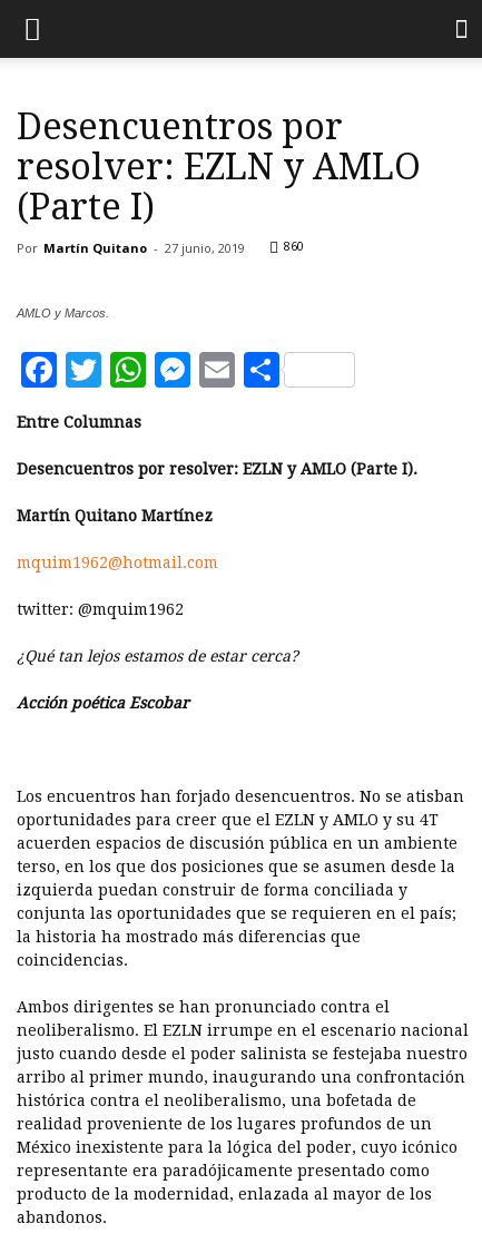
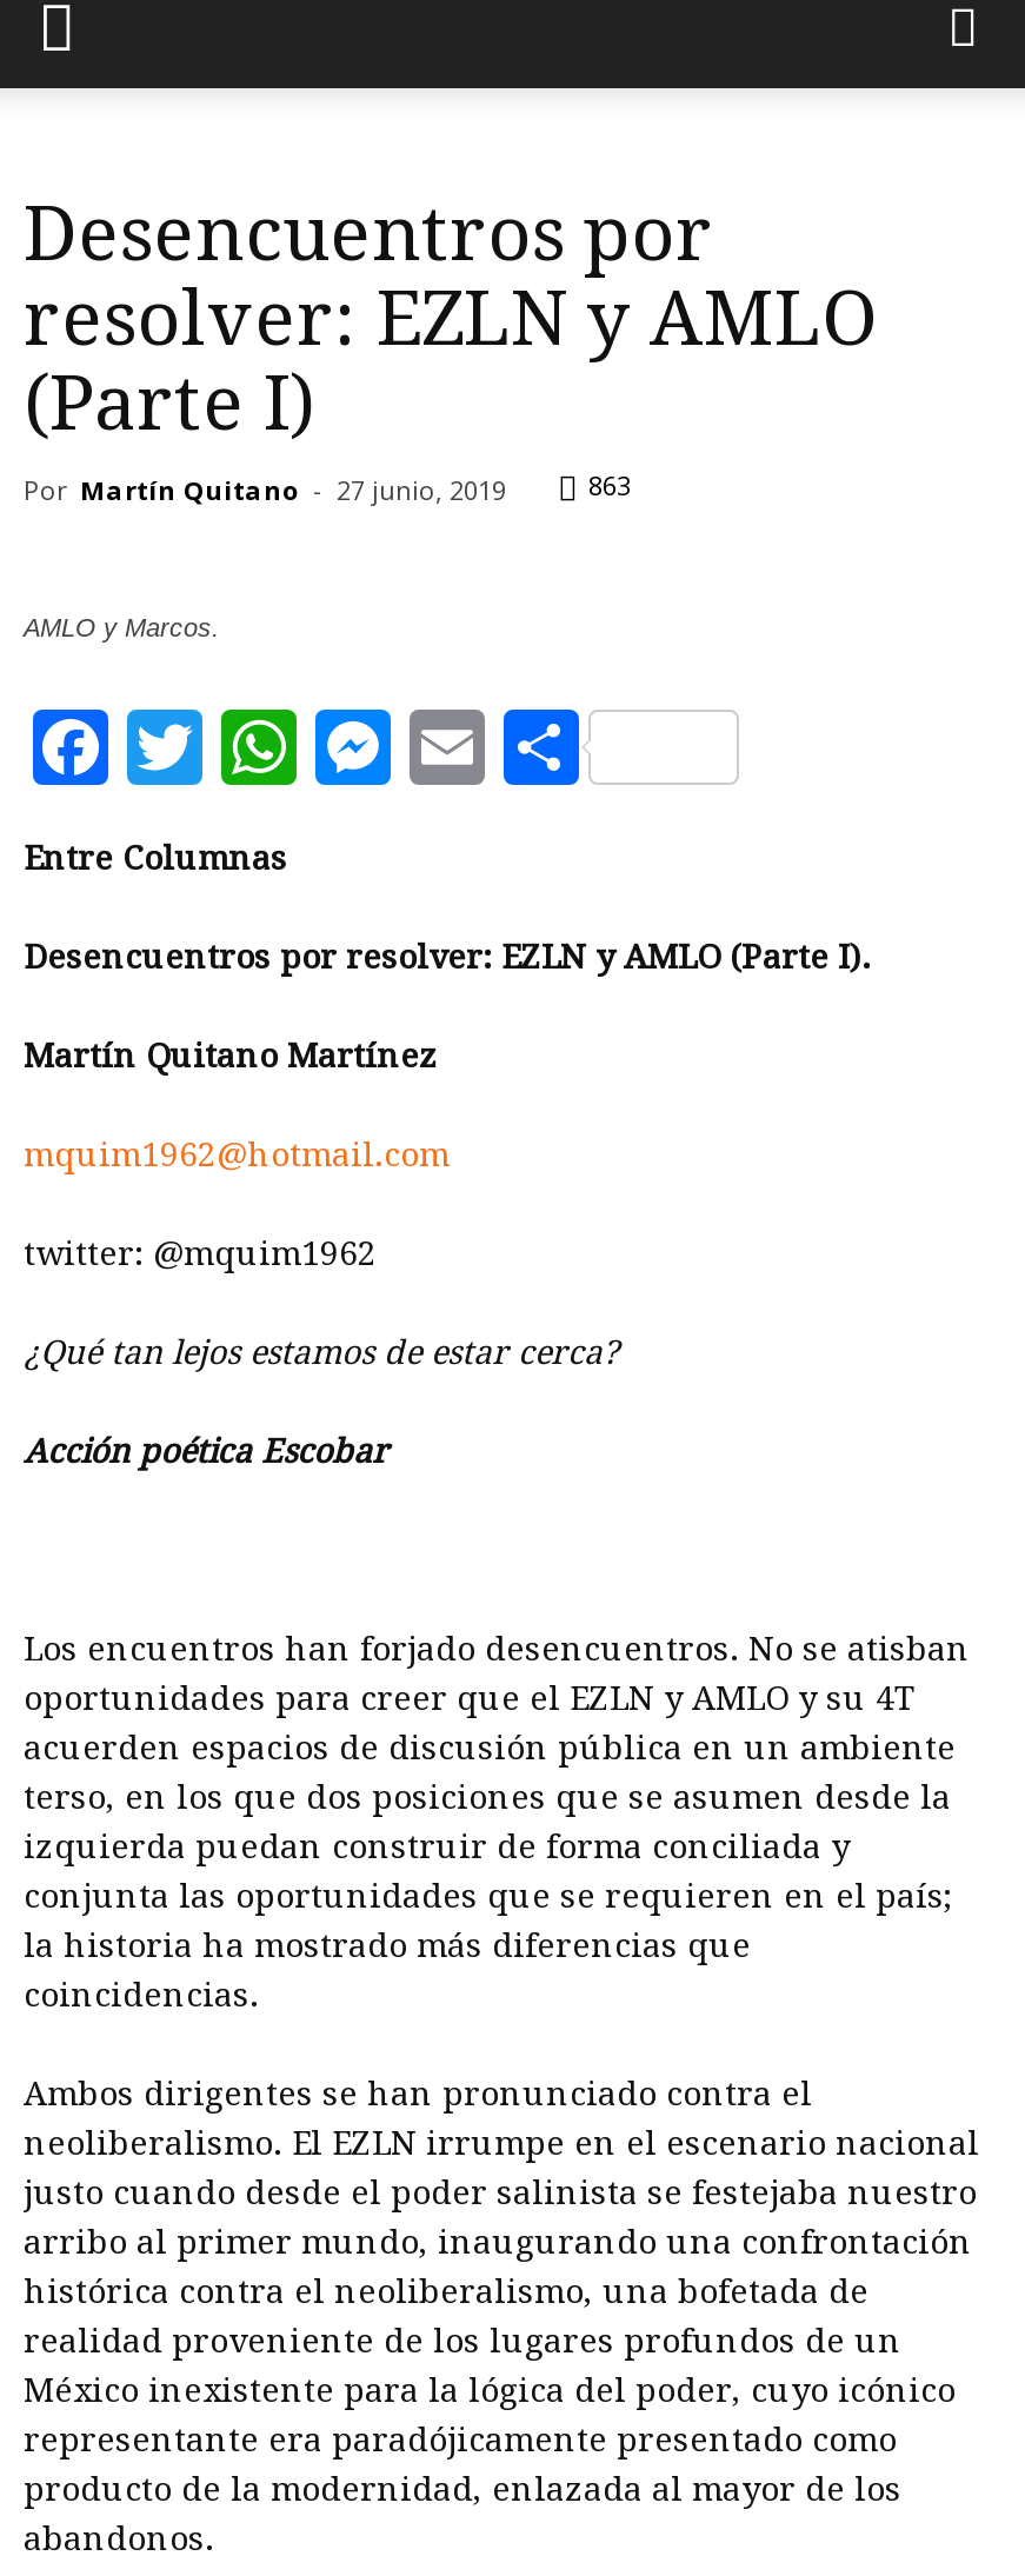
- 860
+ 863
